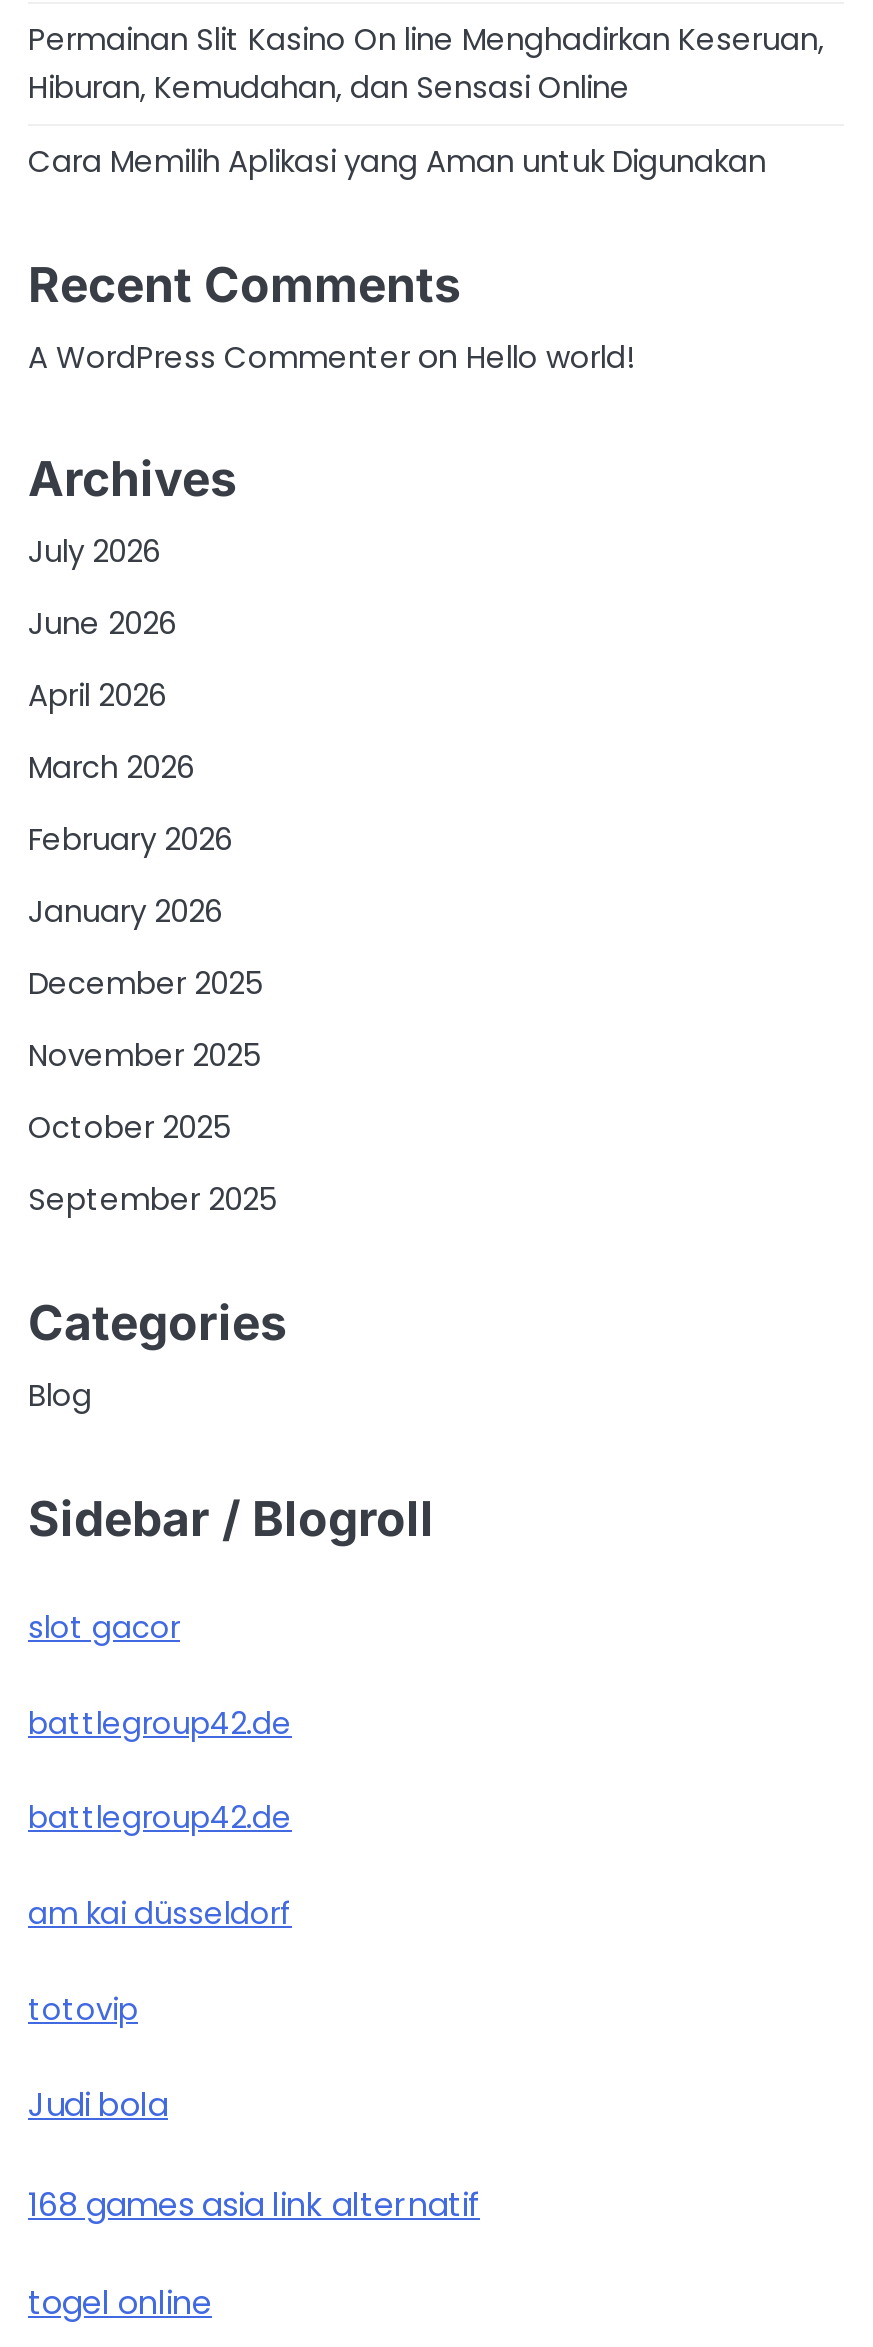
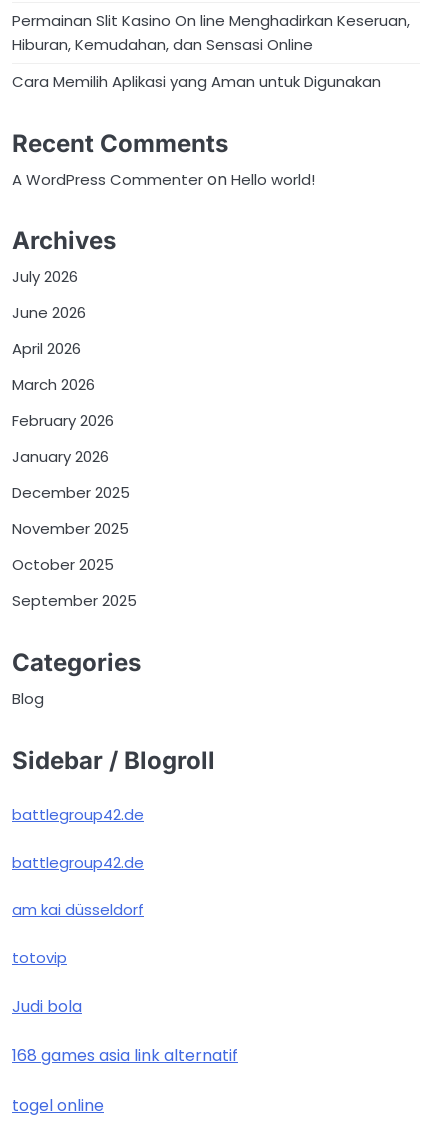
- slot gacor
